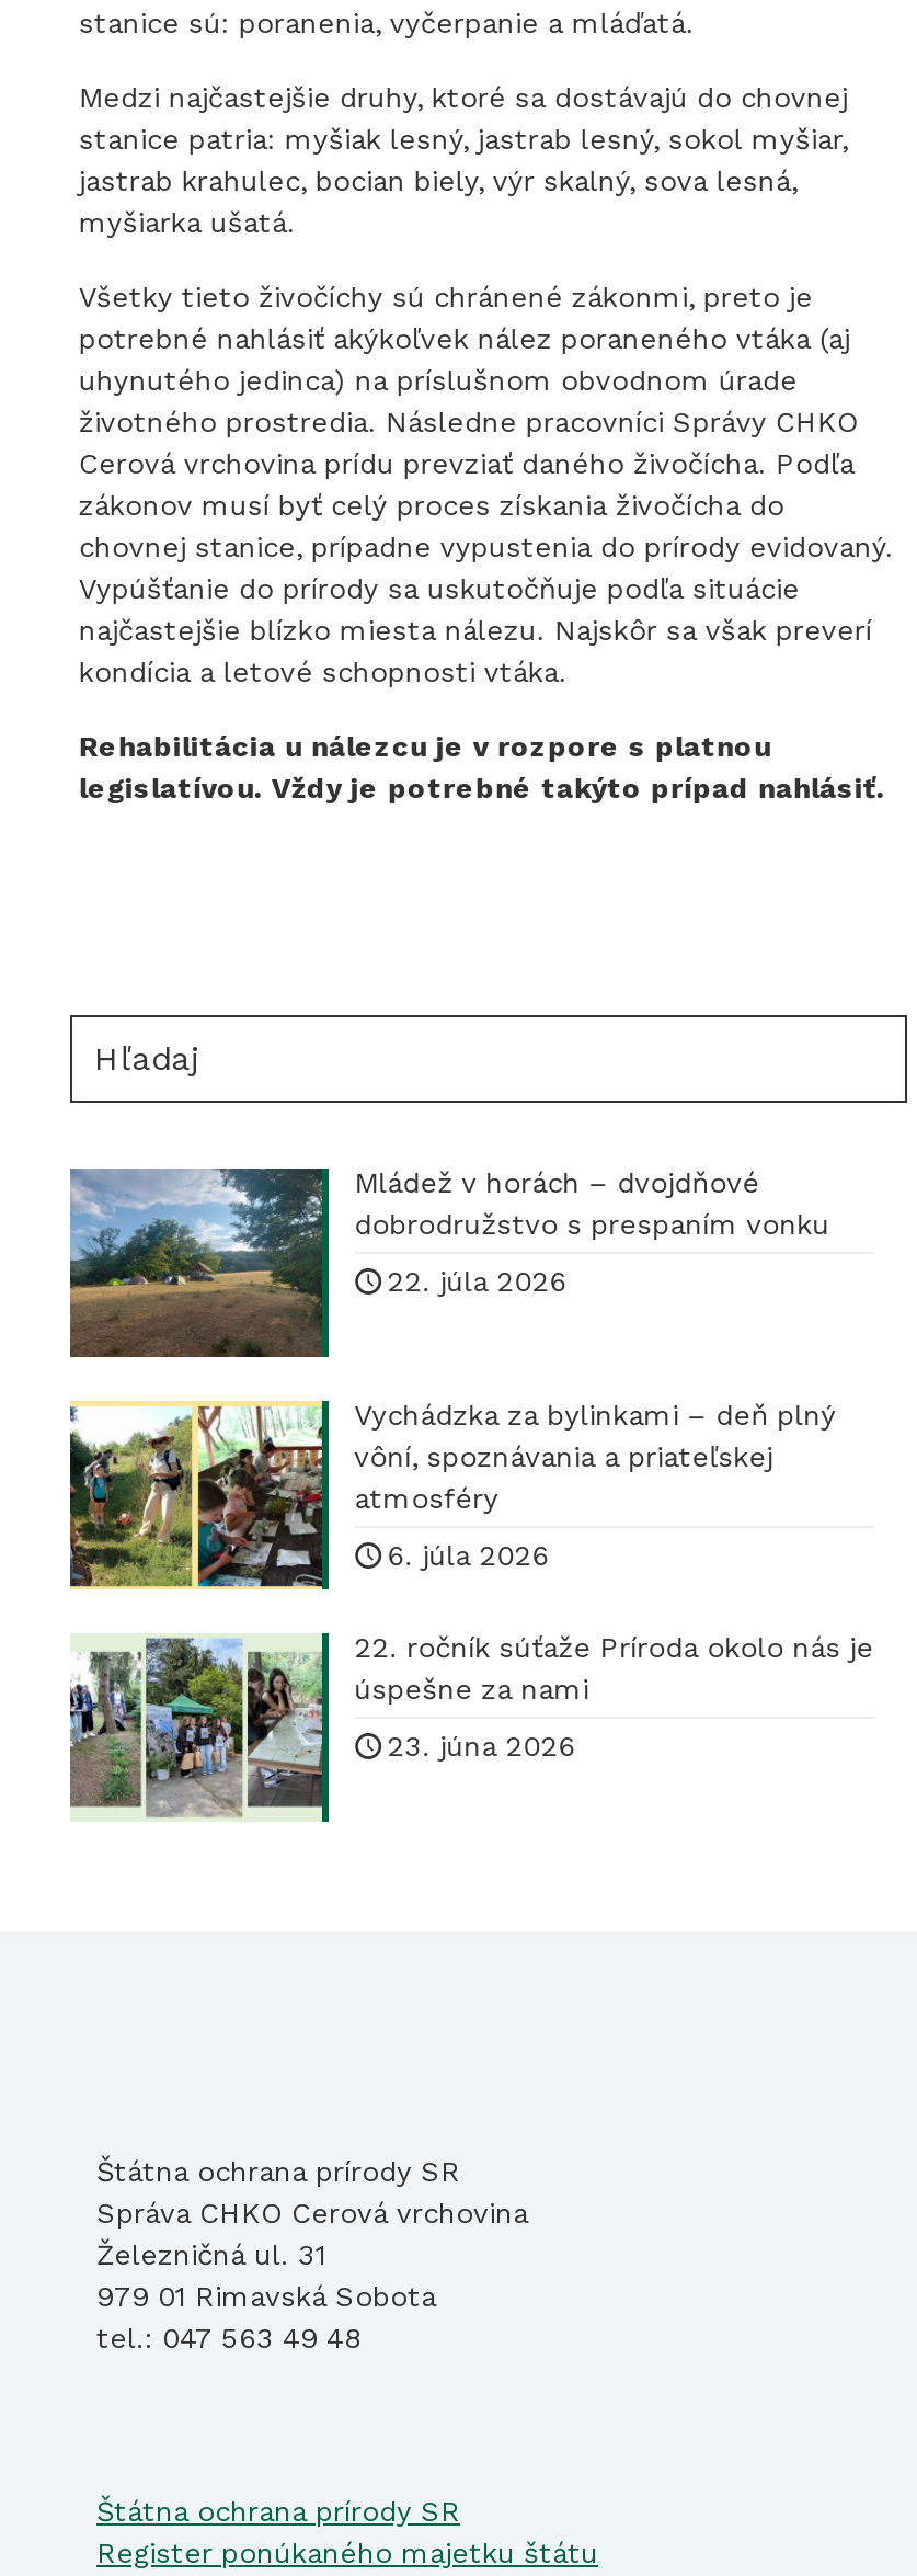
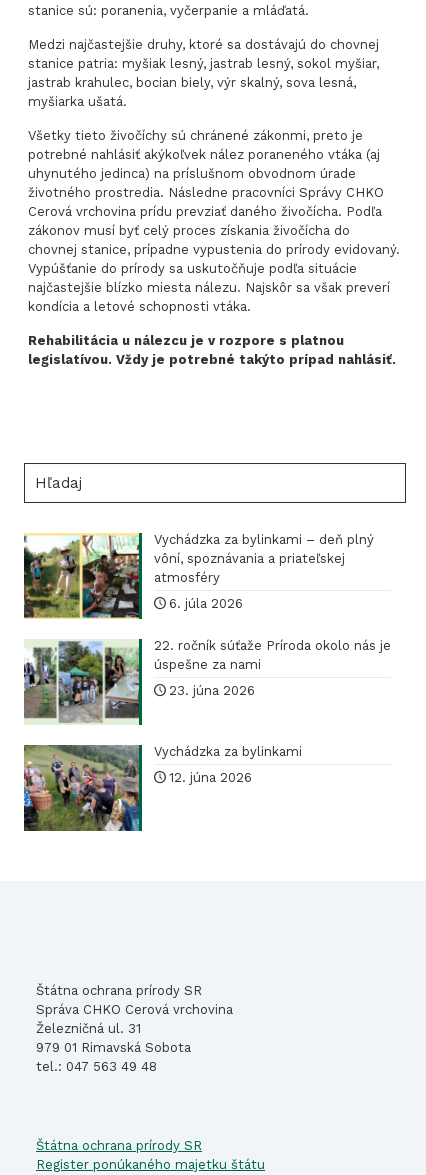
- [image]
- Mládež v horách – dvojdňové
- dobrodružstvo s prespaním vonku
- 22. júla 2026

moved up: [image] | Vychádzka za bylinkami – deň plný | vôní, spoznávania a priateľskej | atmosféry | 6. júla 2026 | 22. ročník súťaže Príroda okolo nás je | úspešne za nami | 23. júna 2026

+ [image]
+ Vychádzka za bylinkami
+ 12. júna 2026
